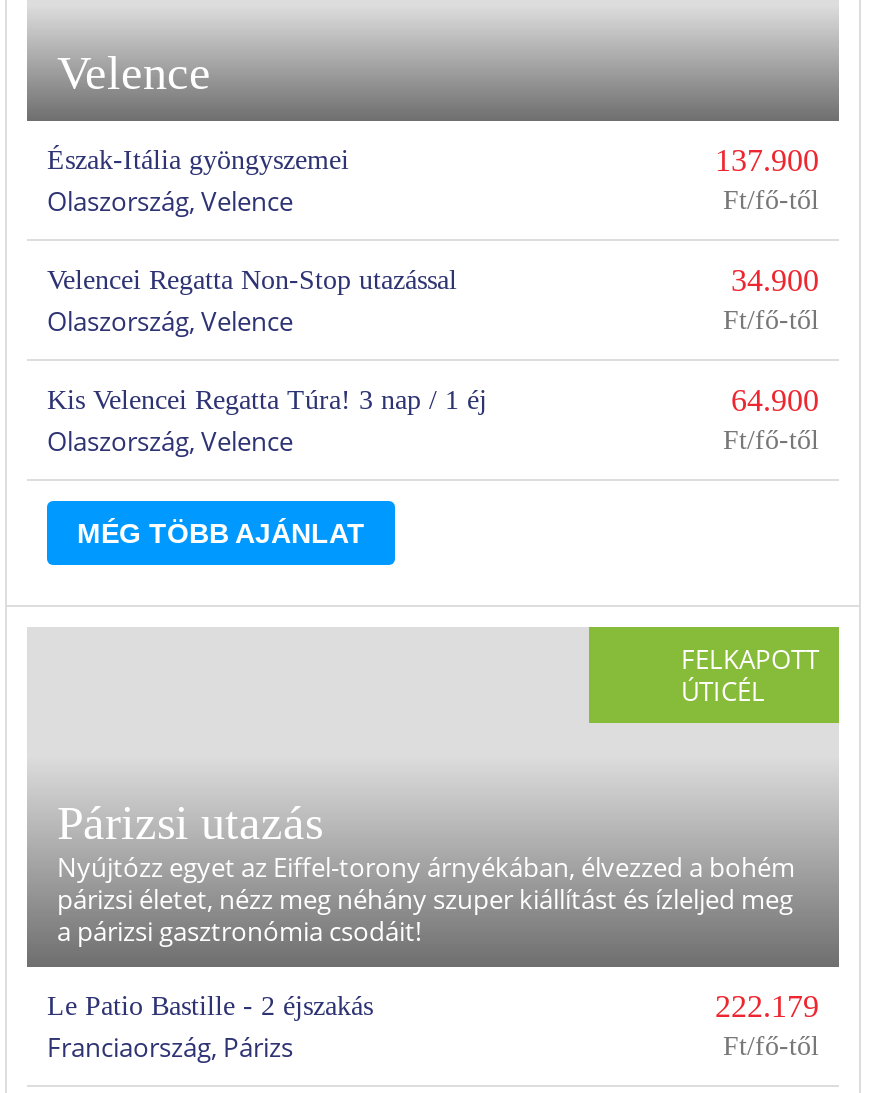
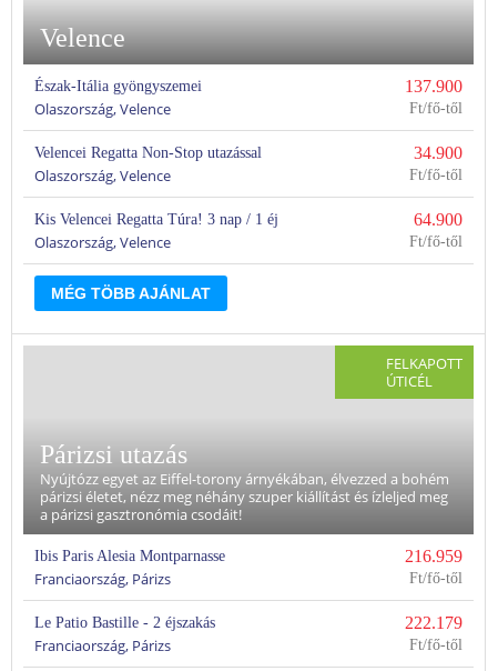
+ Ibis Paris Alesia Montparnasse
+ 216.959
+ Ft
+ Franciaország, Párizs
